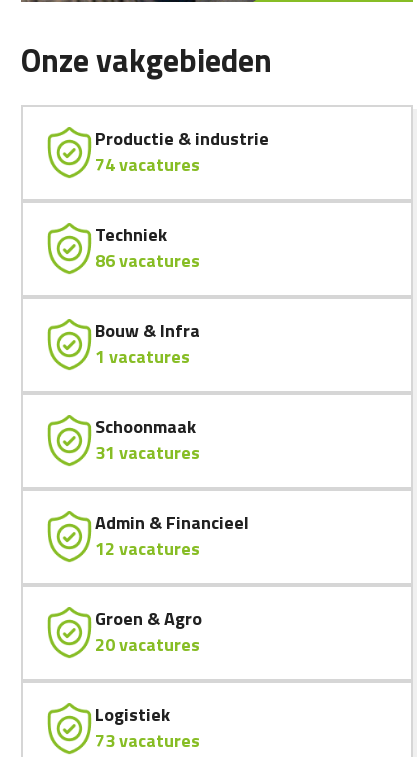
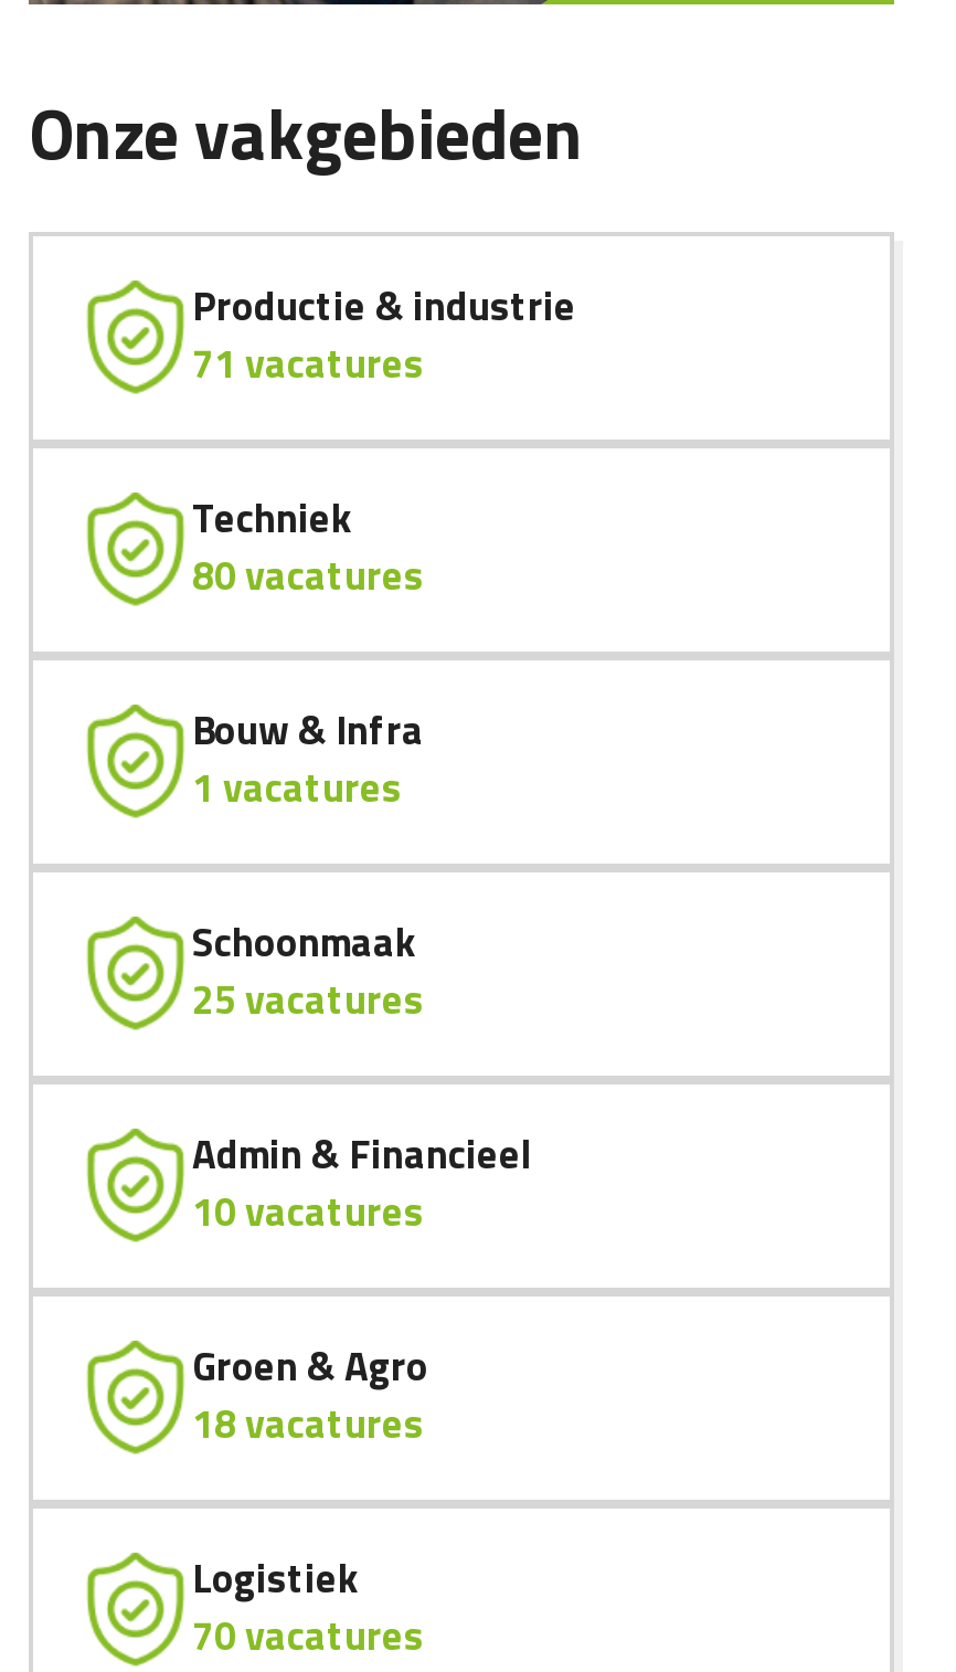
- 74 vacatures
+ 71 vacatures

- 86 vacatures
+ 80 vacatures

- 31 vacatures
+ 25 vacatures

- 12 vacatures
+ 10 vacatures

- 20 vacatures
+ 18 vacatures

- 73 vacatures
+ 70 vacatures
